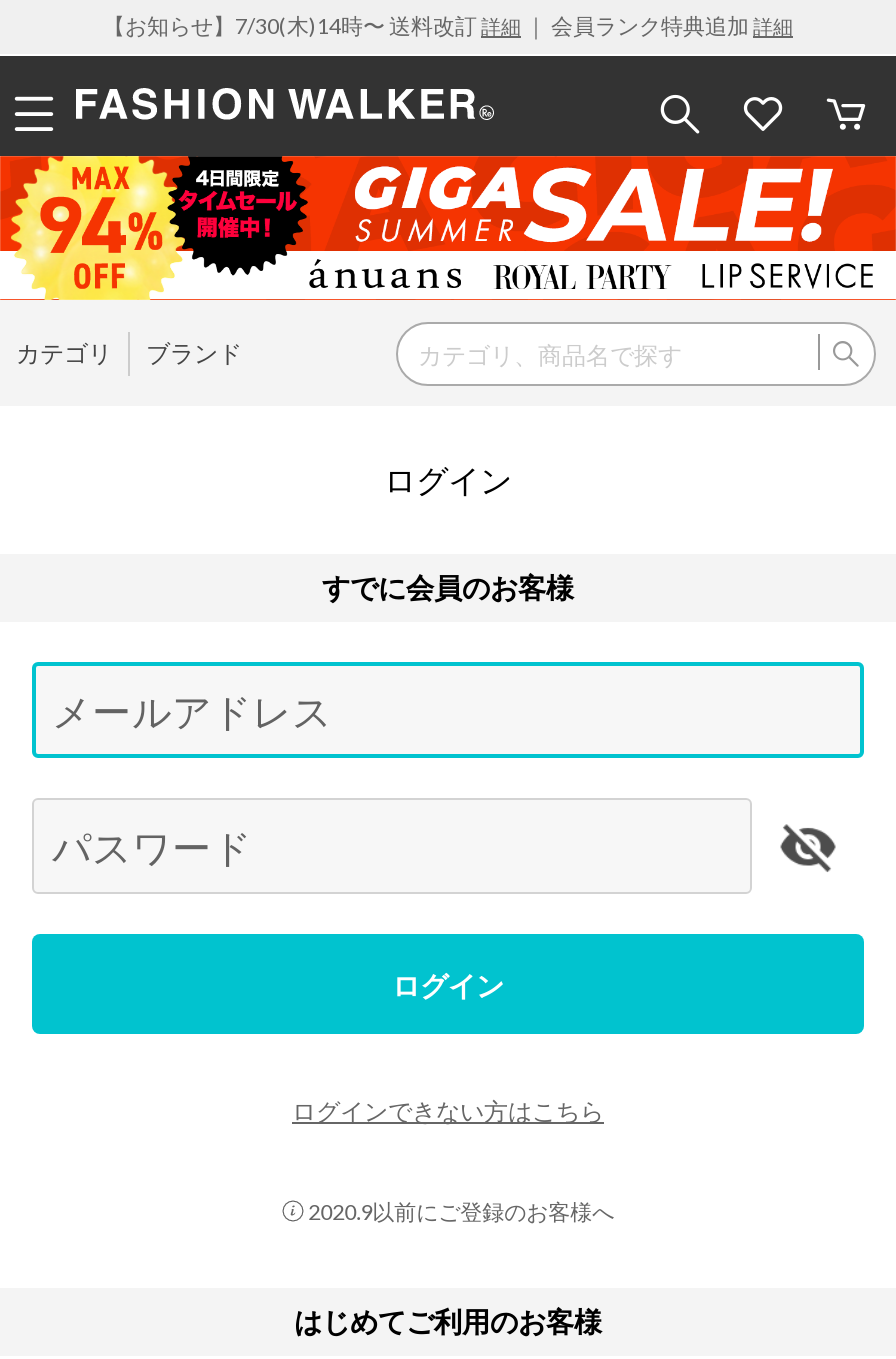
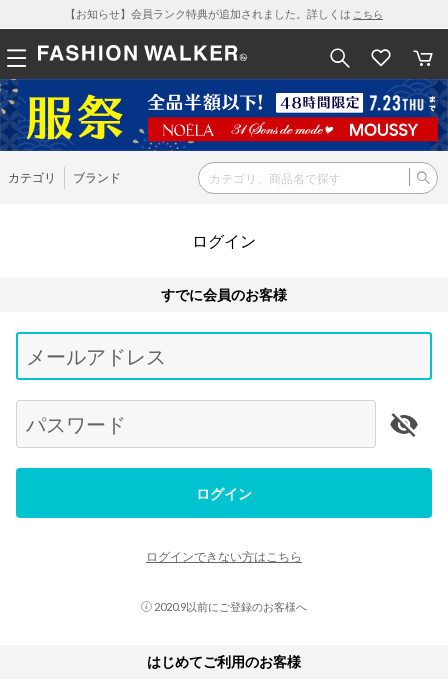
- 【お知らせ】7/30(木)14時〜 送料改訂詳細｜ 会員ランク特典追加詳細
+ 【お知らせ】会員ランク特典が追加されました。詳しくはこちら

- [image]
+ [image]
